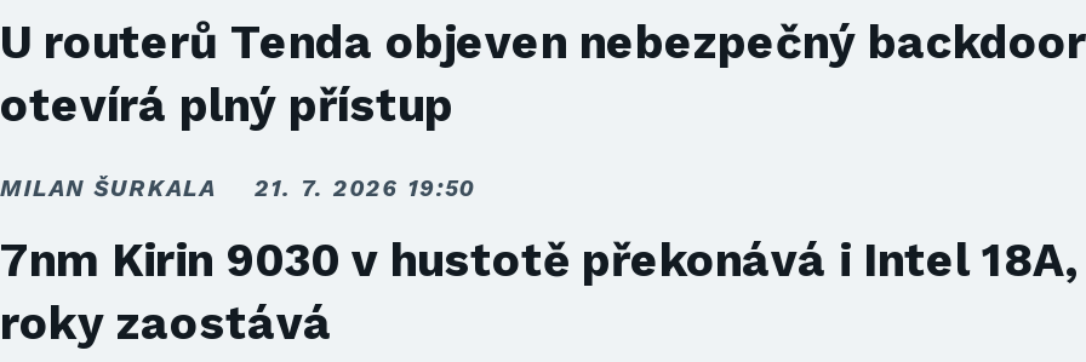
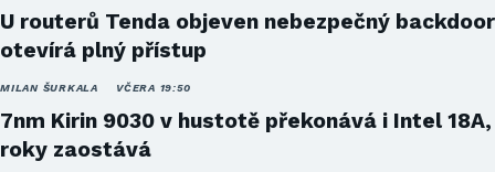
- MILAN ŠURKALA 21. 7. 2026 19:50
+ MILAN ŠURKALA VČERA 19:50
